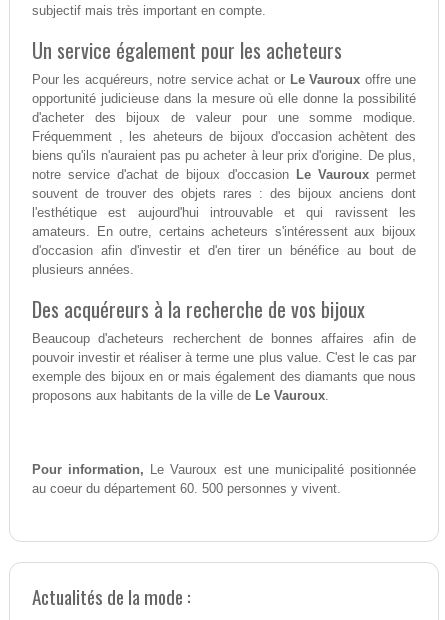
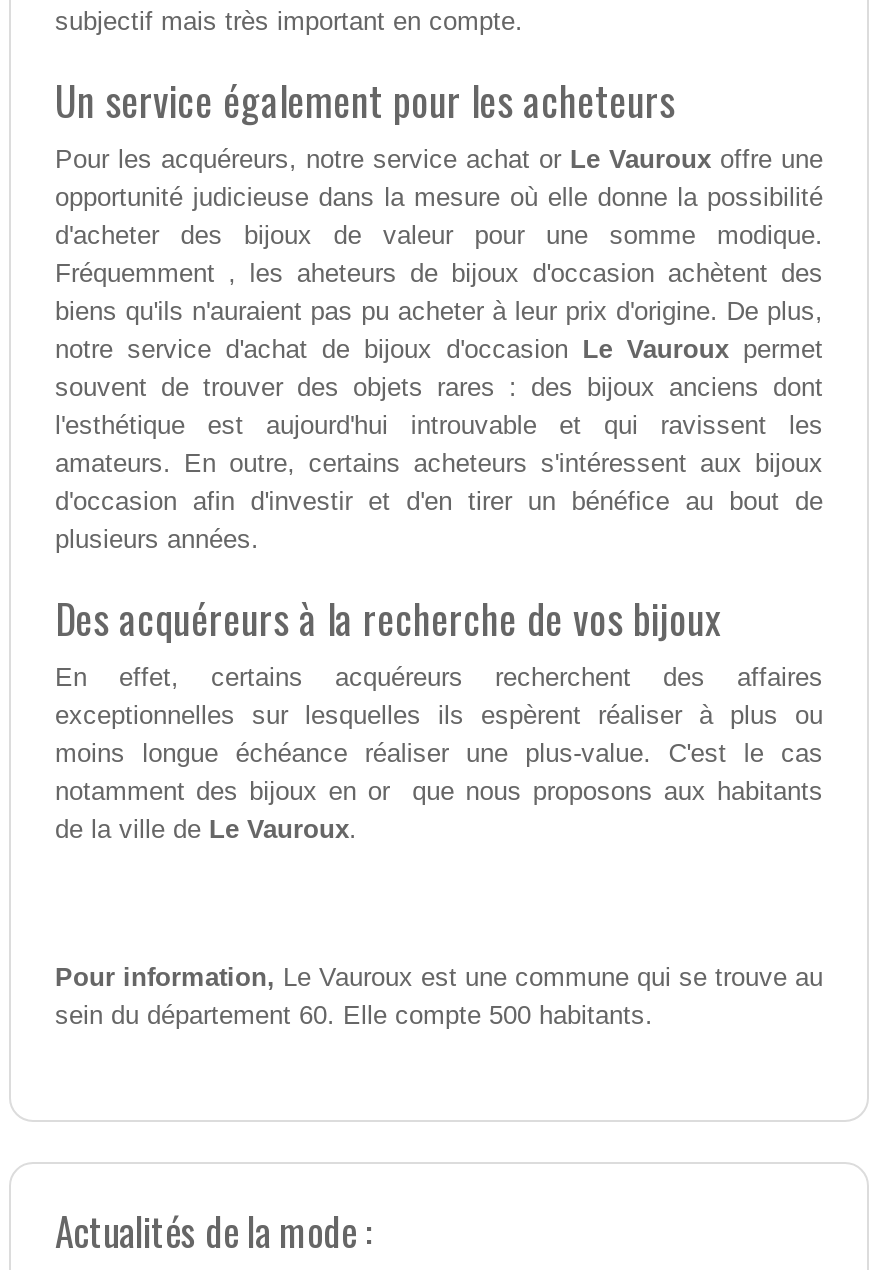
- Beaucoup d'acheteurs recherchent de bonnes affaires afin de
- pouvoir investir et réaliser à terme une plus value. C'est le cas par
- exemple des bijoux en or mais également des diamants que nous
- proposons aux habitants de la ville de Le Vauroux.
+ En effet, certains acquéreurs recherchent des affaires
+ exceptionnelles sur lesquelles ils espèrent réaliser à plus ou
+ moins longue échéance réaliser une plus-value. C'est le cas
+ notamment des bijoux en or que nous proposons aux habitants
+ de la ville de Le Vauroux.

- Pour information, Le Vauroux est une municipalité positionnée
- au coeur du département 60. 500 personnes y vivent.
+ Pour information, Le Vauroux est une commune qui se trouve au
+ sein du département 60. Elle compte 500 habitants.
